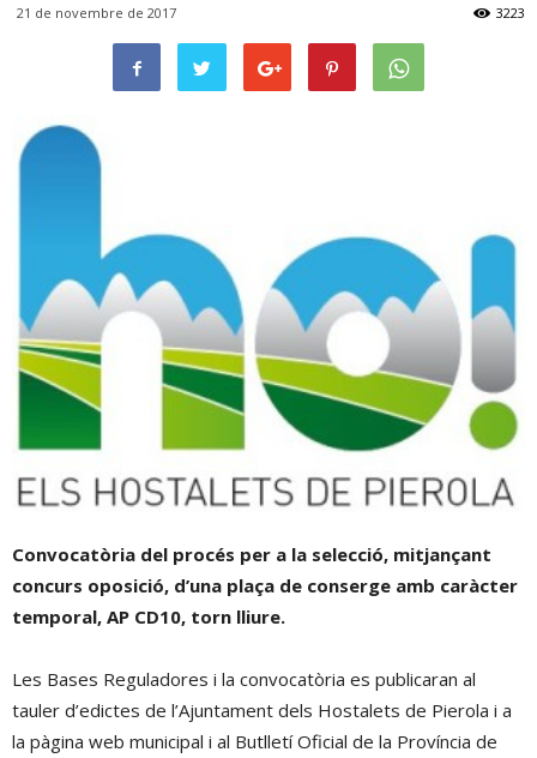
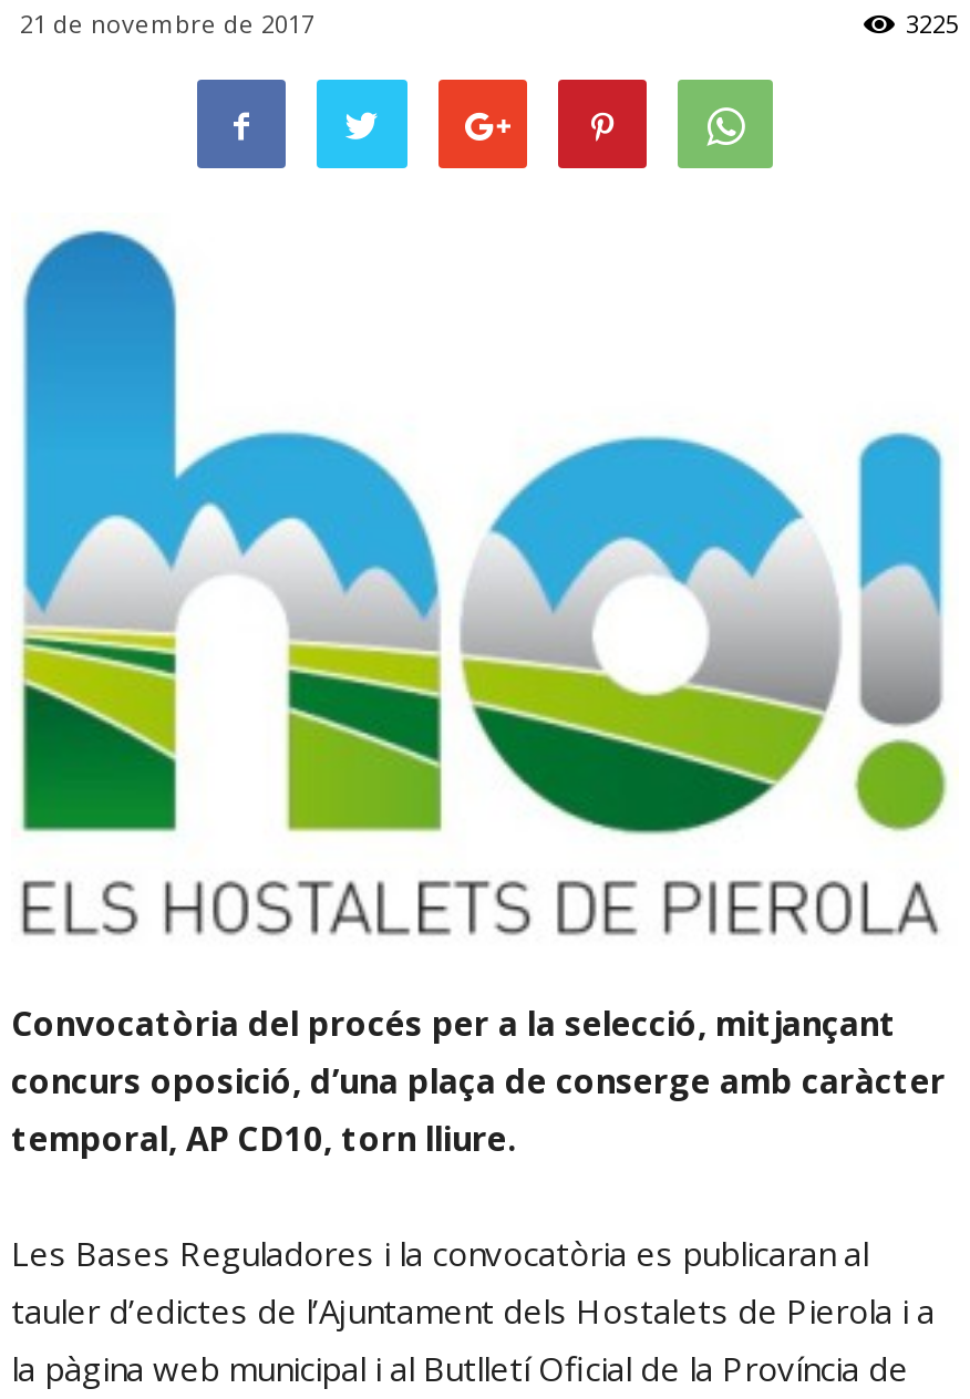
- 3223
+ 3225
